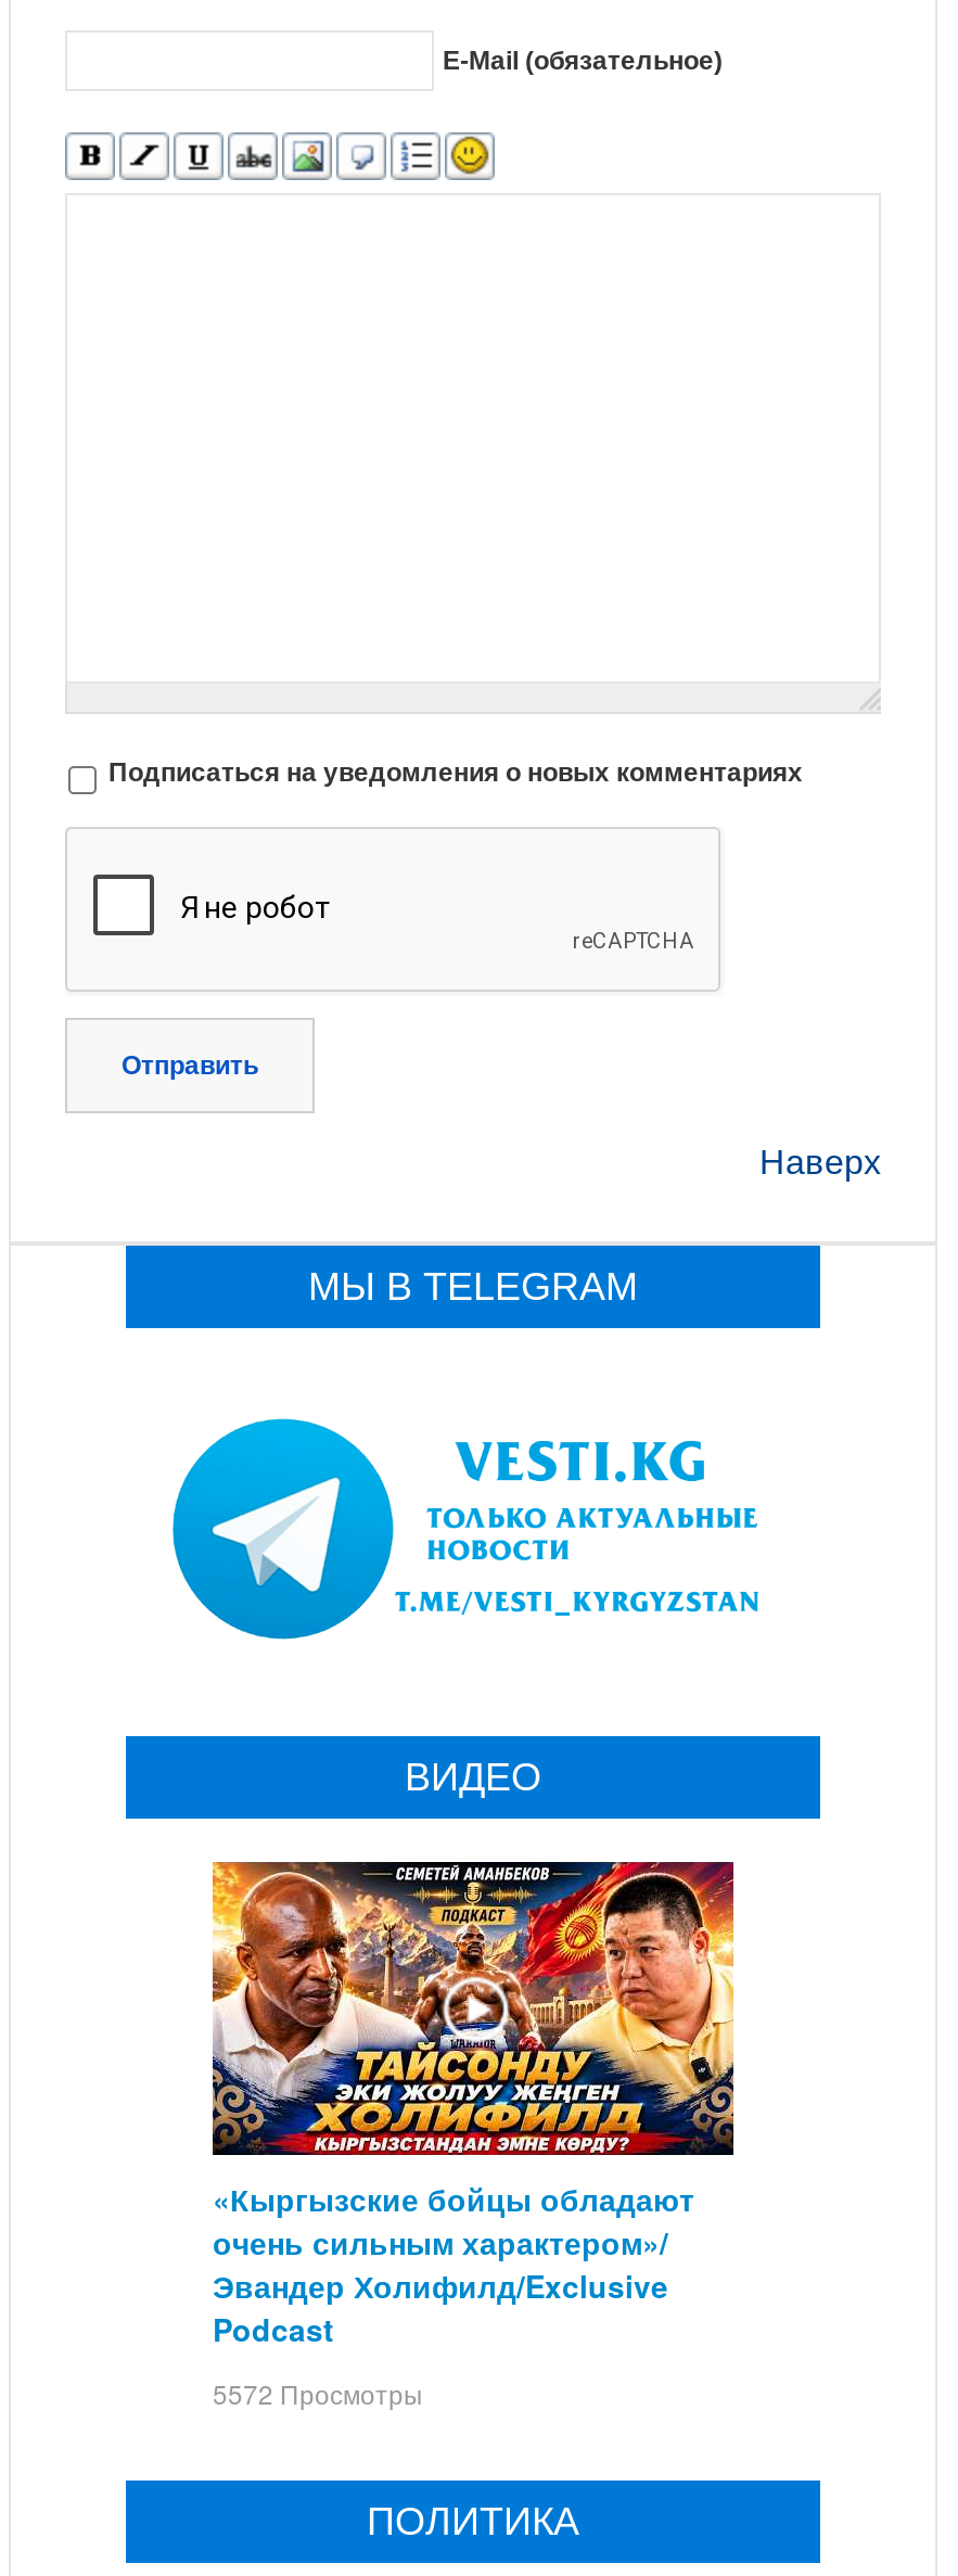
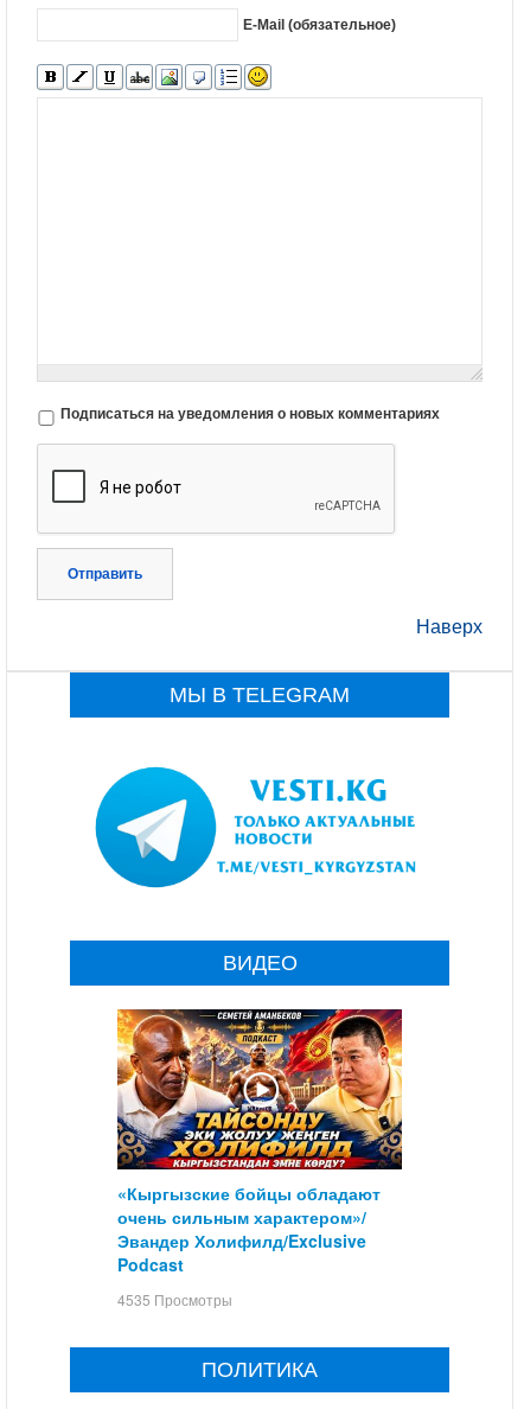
- 5572 Просмотры
+ 4535 Просмотры
